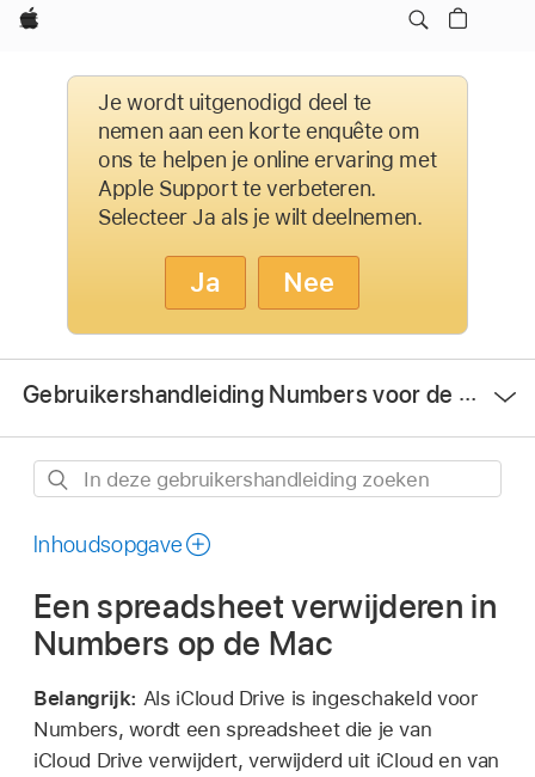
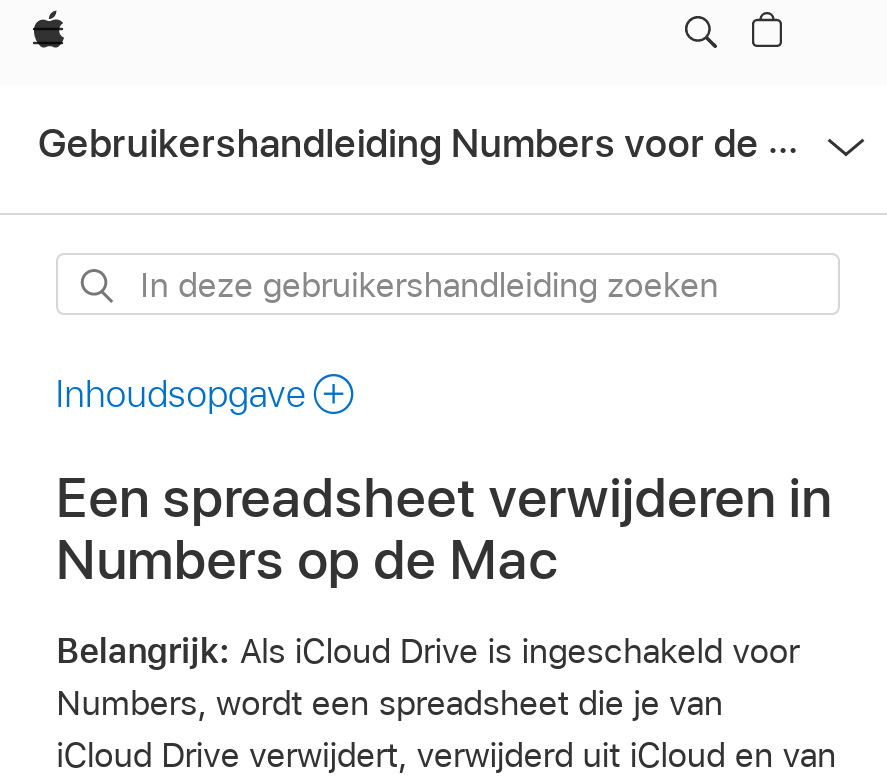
- [image]
- Je wordt uitgenodigd deel te
- nemen aan een korte enquête om
- ons te helpen je online ervaring met
- Apple Support te verbeteren.
- Selecteer Ja als je wilt deelnemen.
- Ja
- Nee
